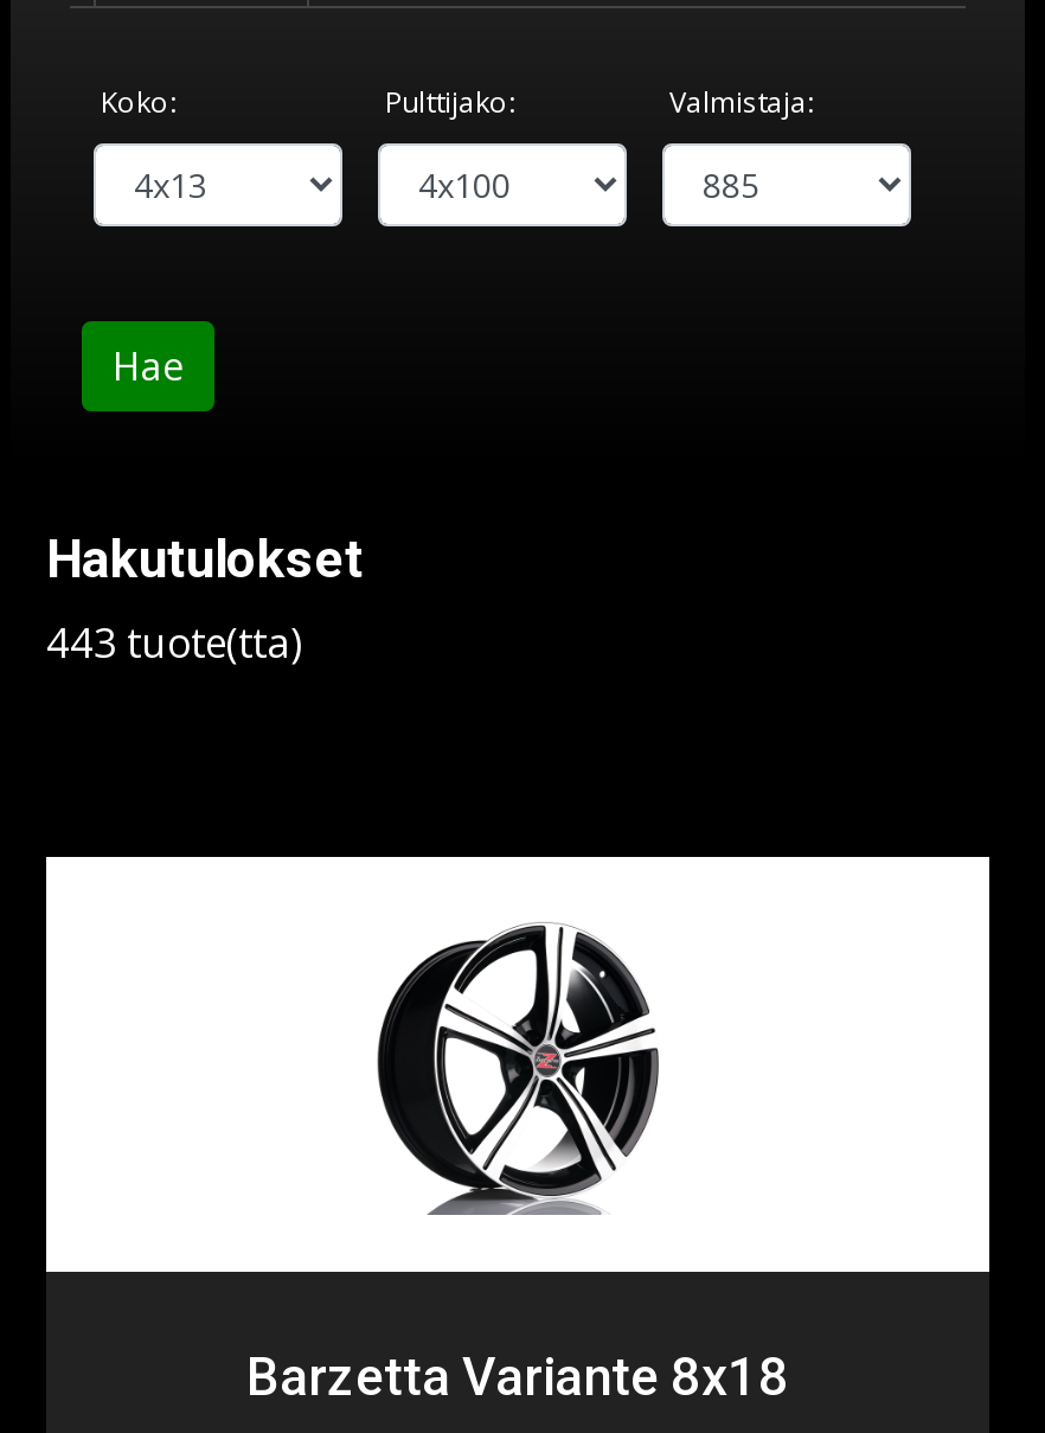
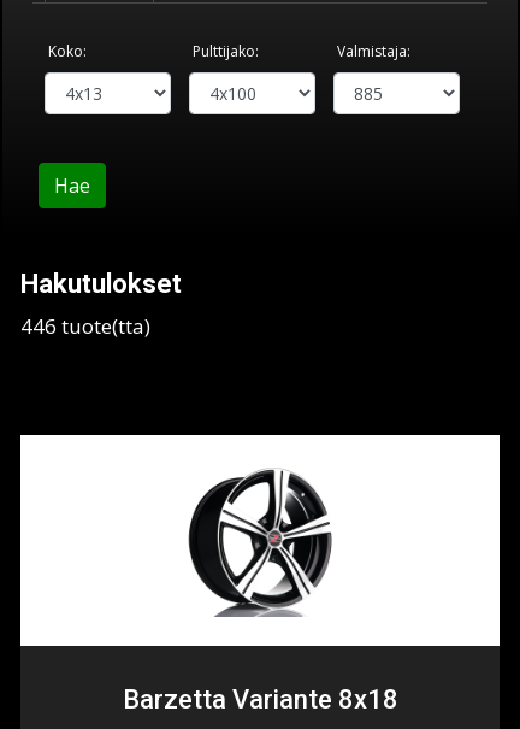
- 443 tuote(tta)
+ 446 tuote(tta)
